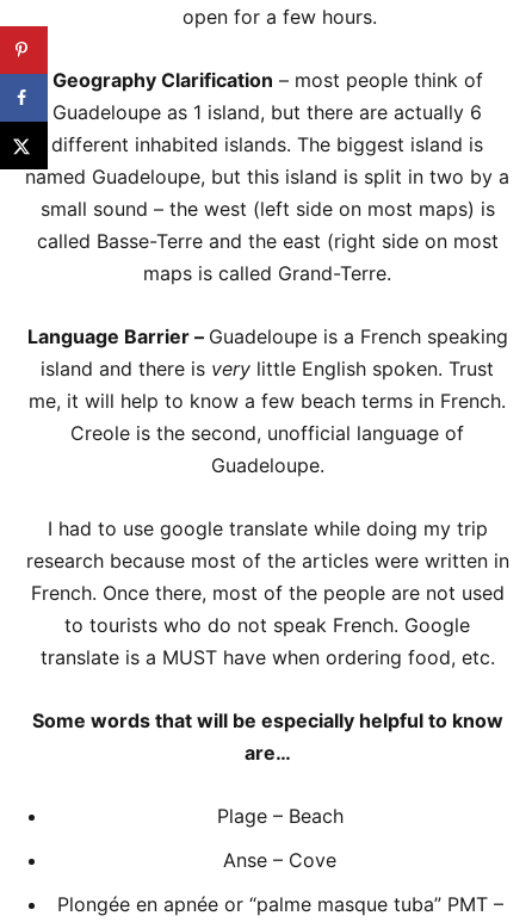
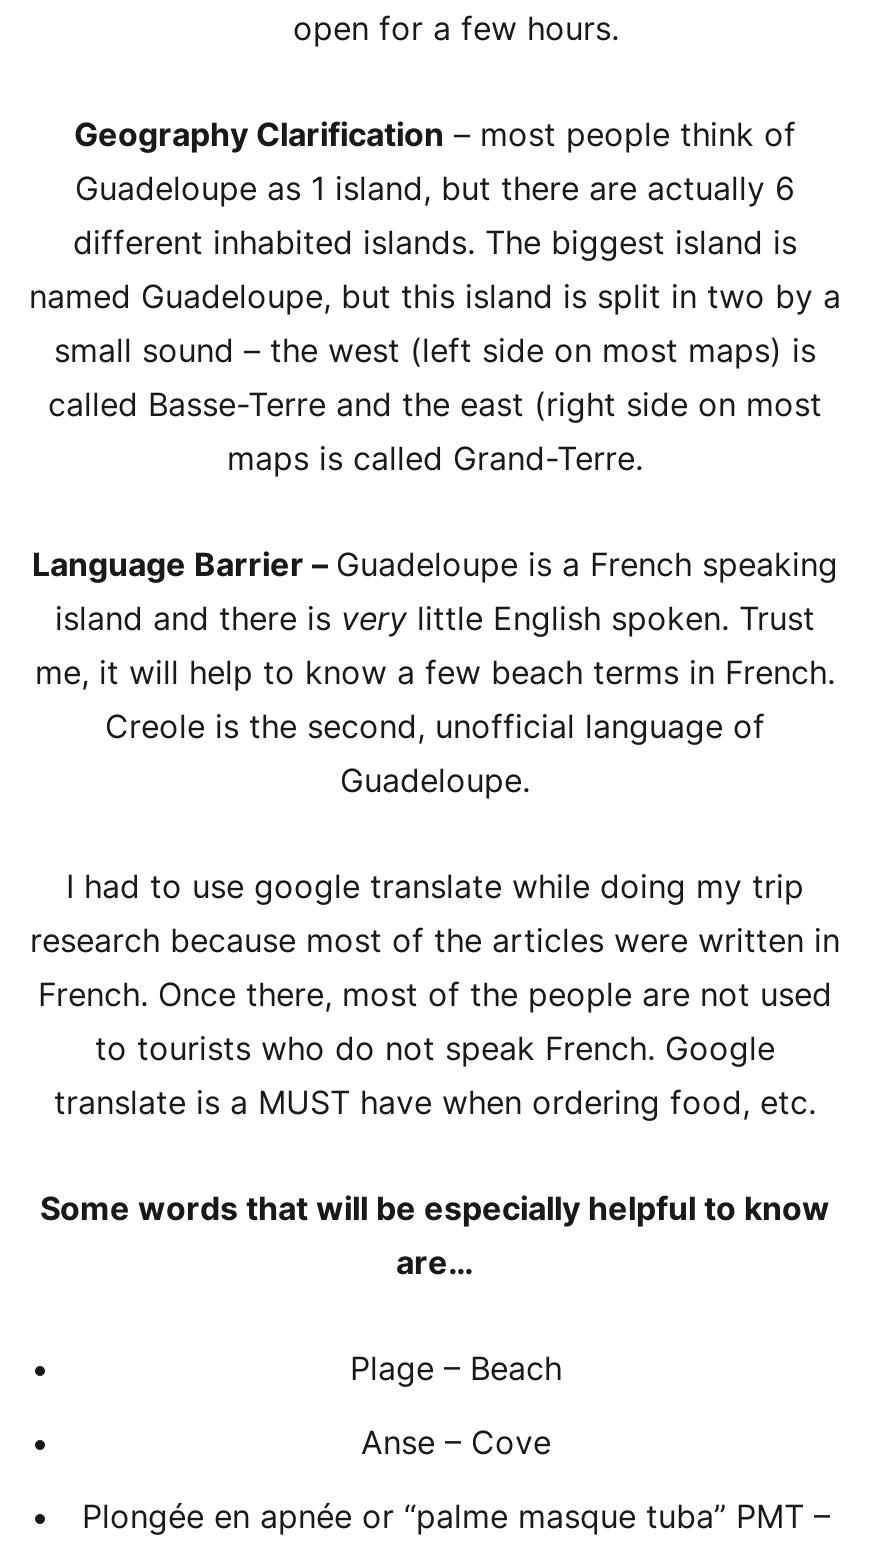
- [image]
